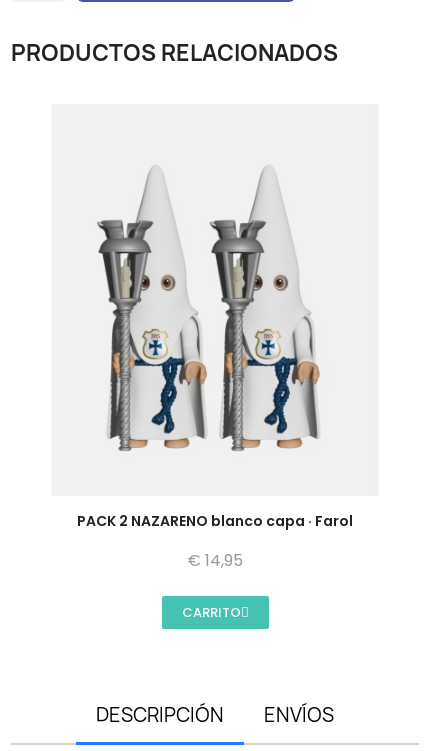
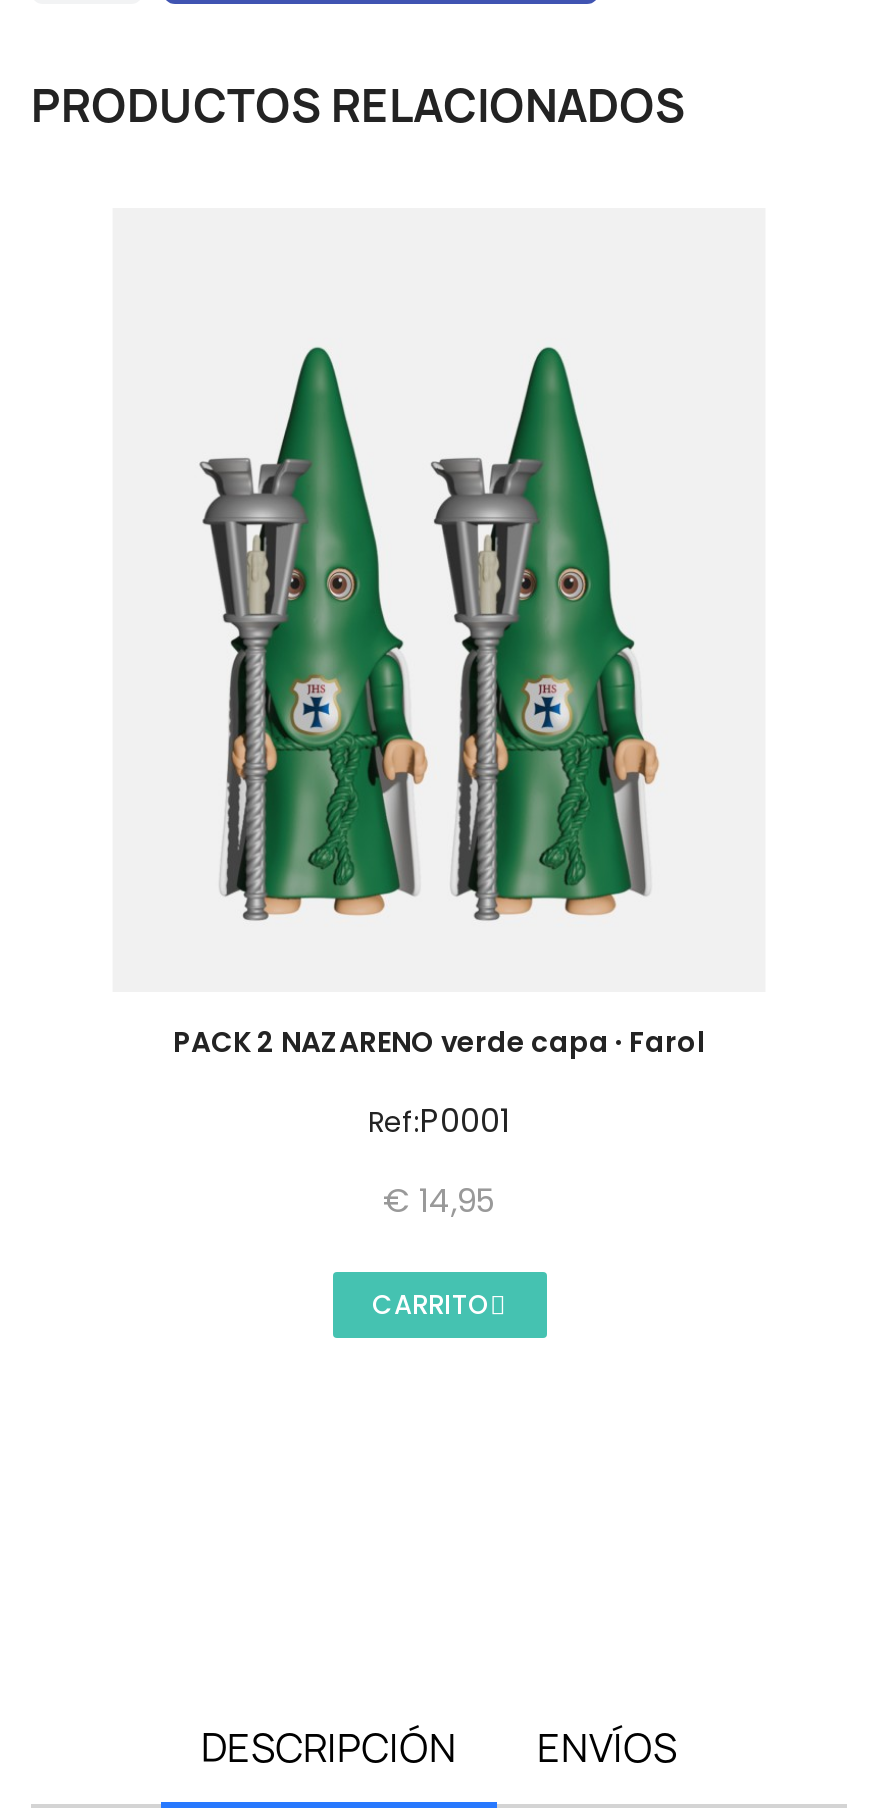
- [image]
+ [image]

- PACK 2 NAZARENO blanco capa · Farol
+ PACK 2 NAZARENO verde capa · Farol
+ Ref P0001
